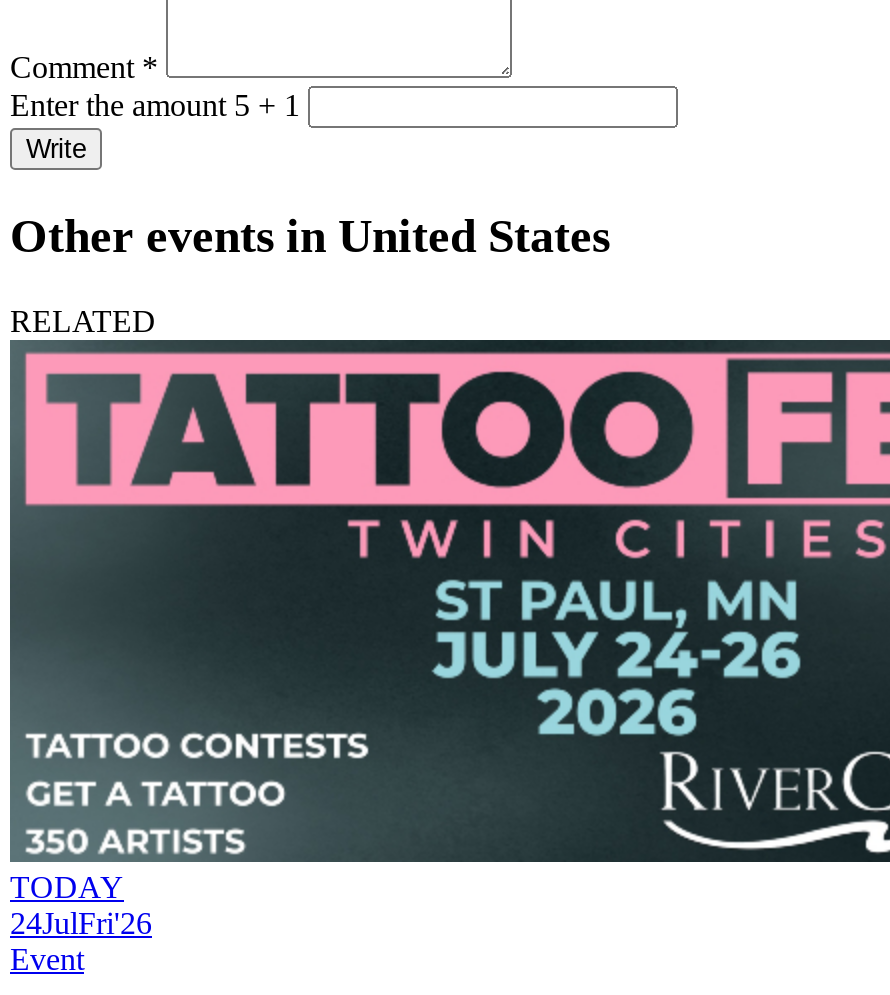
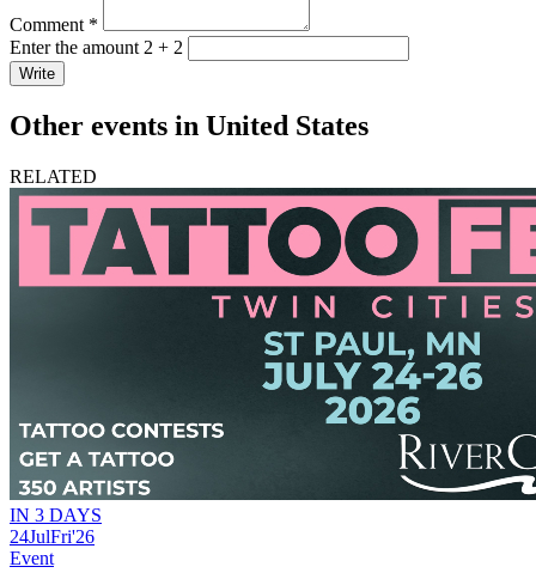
- Enter the amount 5 + 1
+ Enter the amount 2 + 2

- TODAY
+ IN 3 DAYS
